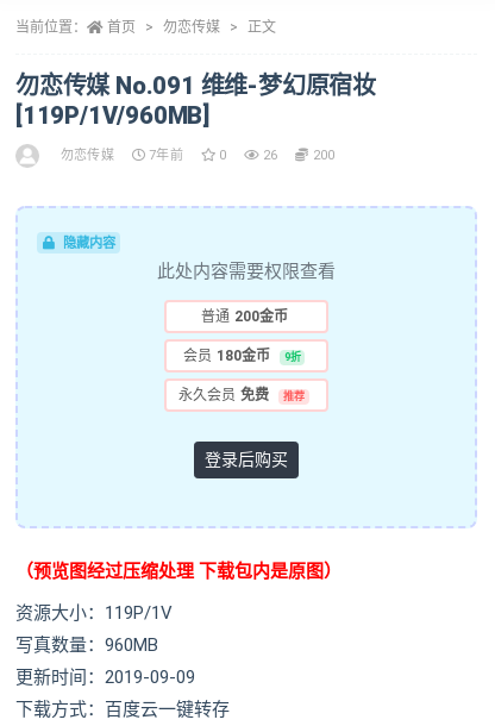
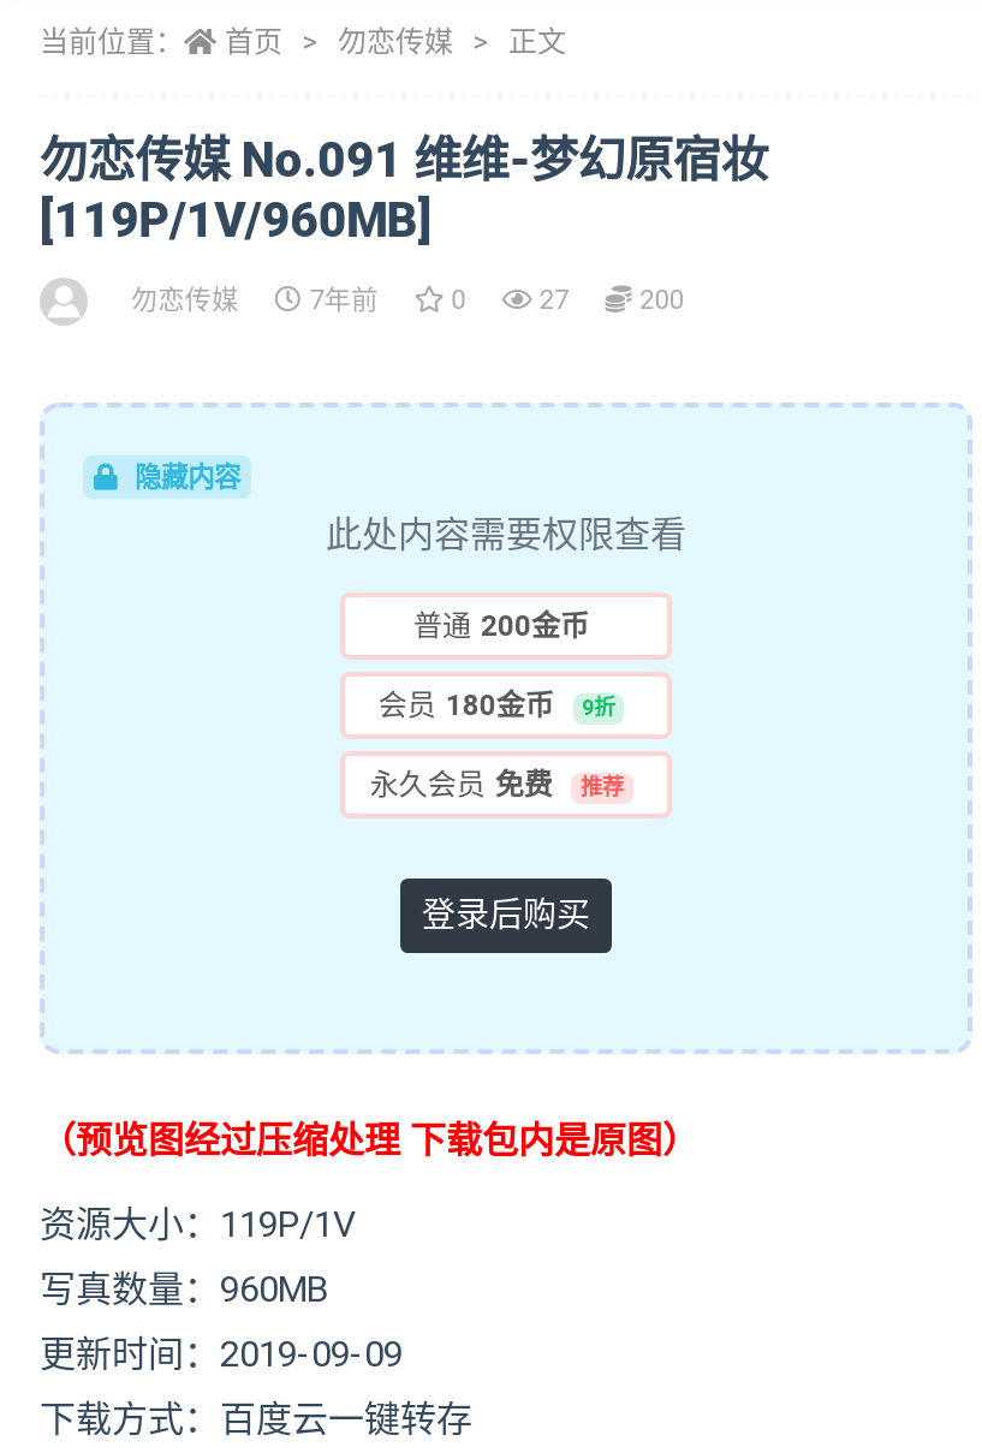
- 26
+ 27
